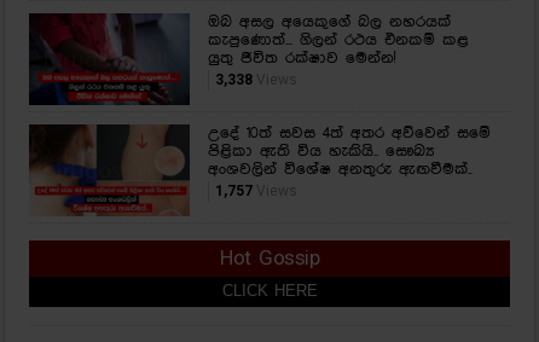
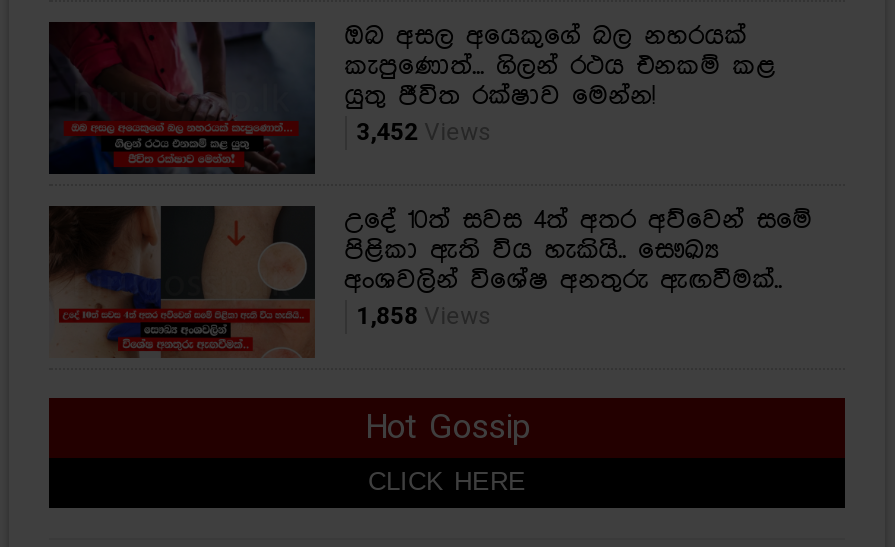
- 3,338 Views
+ 3,452 Views

- 1,757 Views
+ 1,858 Views
